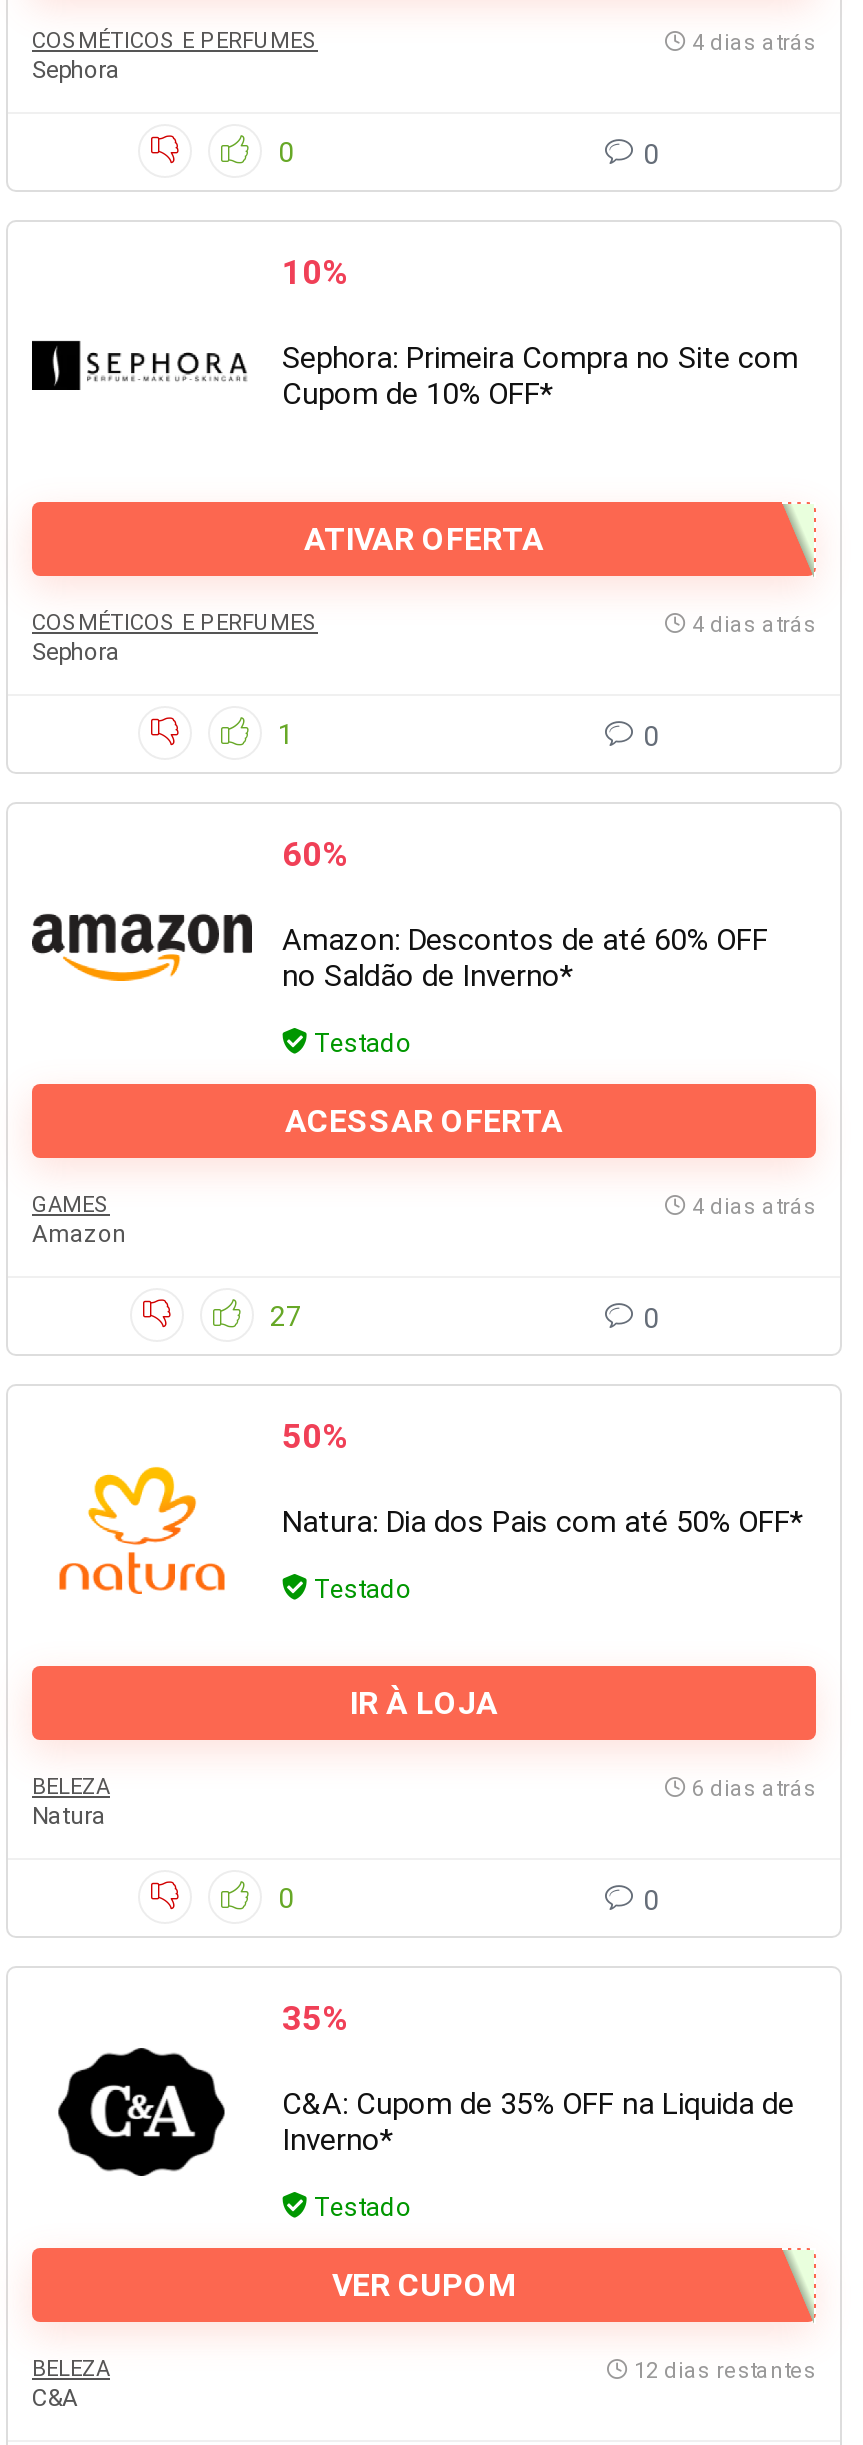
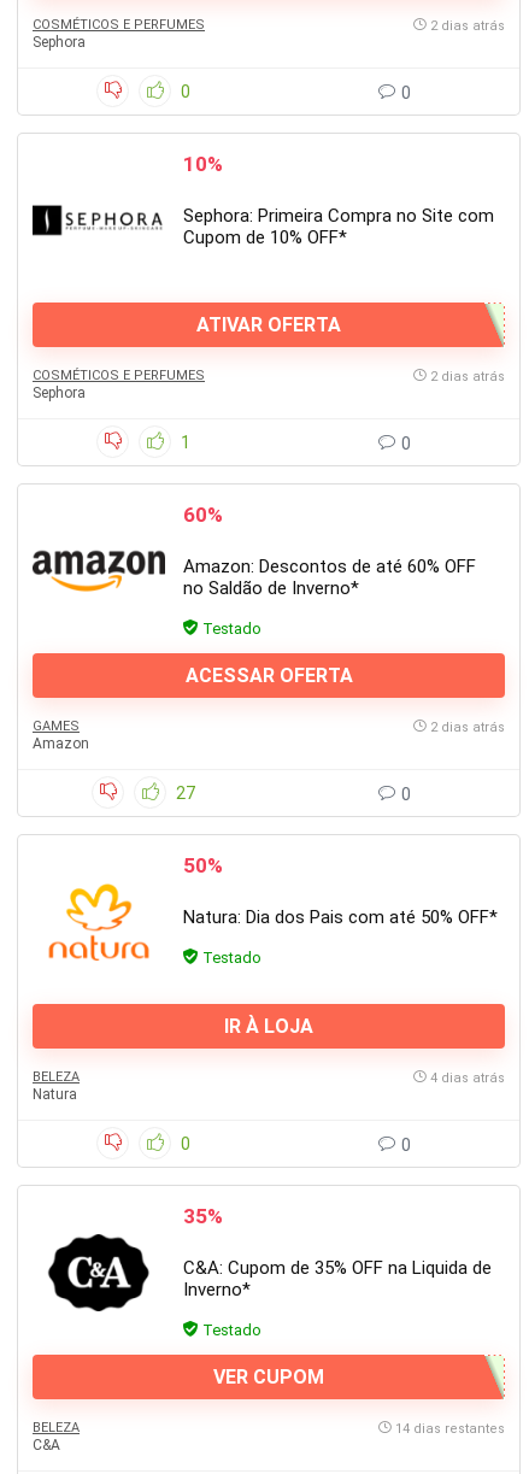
- 4 dias atrás
+ 2 dias atrás

- 4 dias atrás
+ 2 dias atrás

- 4 dias atrás
+ 2 dias atrás

- 6 dias atrás
+ 4 dias atrás

- 12 dias restantes
+ 14 dias restantes
